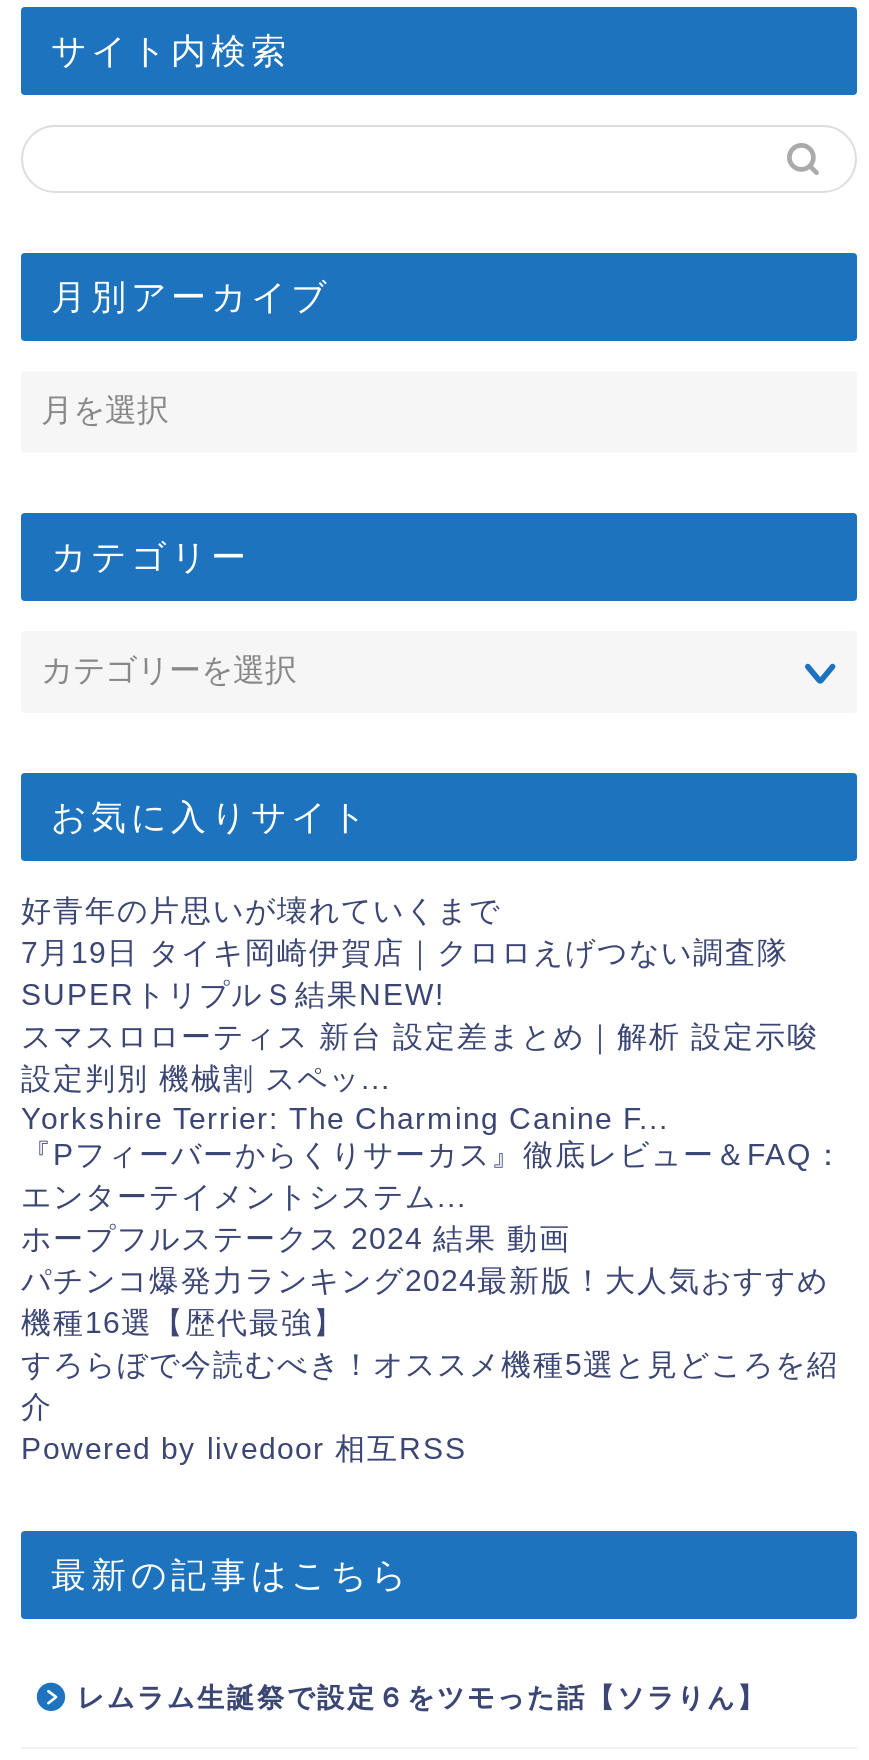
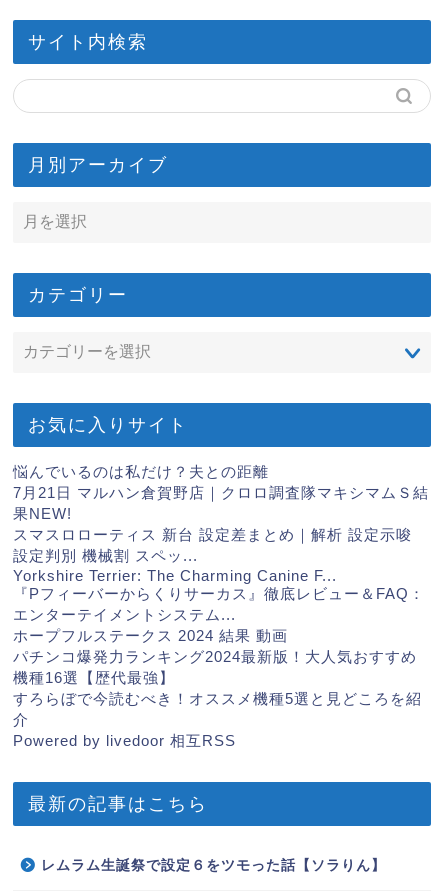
- 好青年の片思いが壊れていくまで
- 7月19日 タイキ岡崎伊賀店｜クロロえげつない調査隊
- SUPERトリプルＳ結果NEW!
+ 悩んでいるのは私だけ？夫との距離
+ 7月21日 マルハン倉賀野店｜クロロ調査隊マキシマムＳ結
+ 果NEW!
